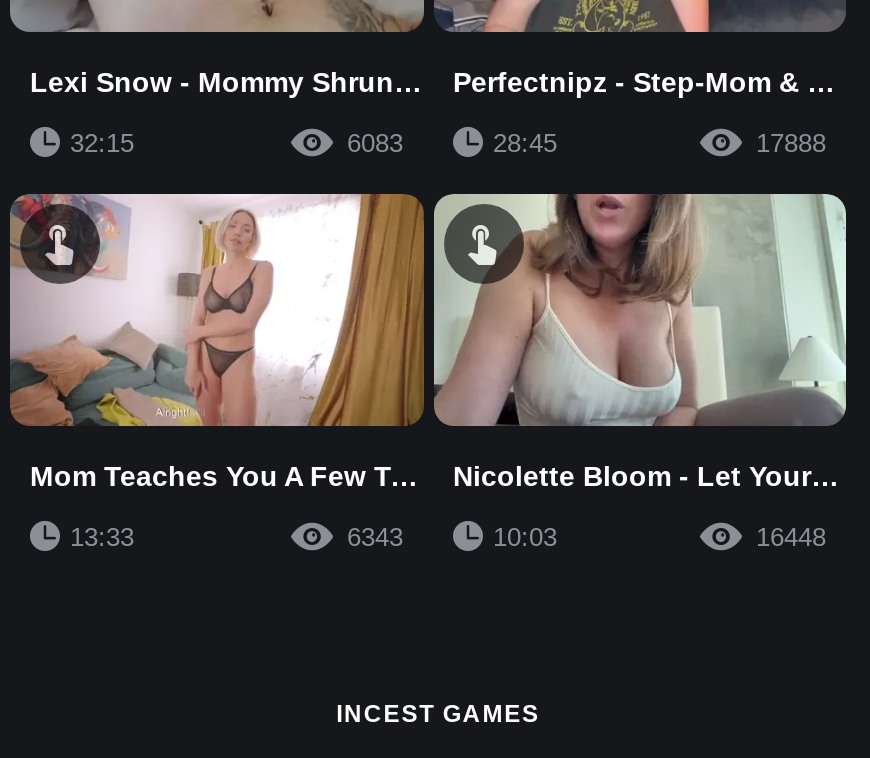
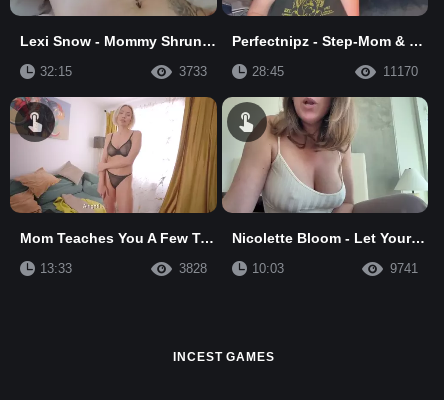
- 6083
+ 3733

- 17888
+ 11170

- 6343
+ 3828

- 16448
+ 9741
